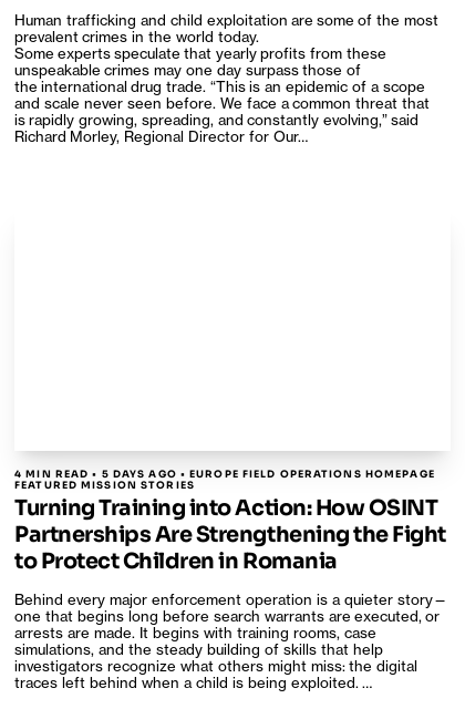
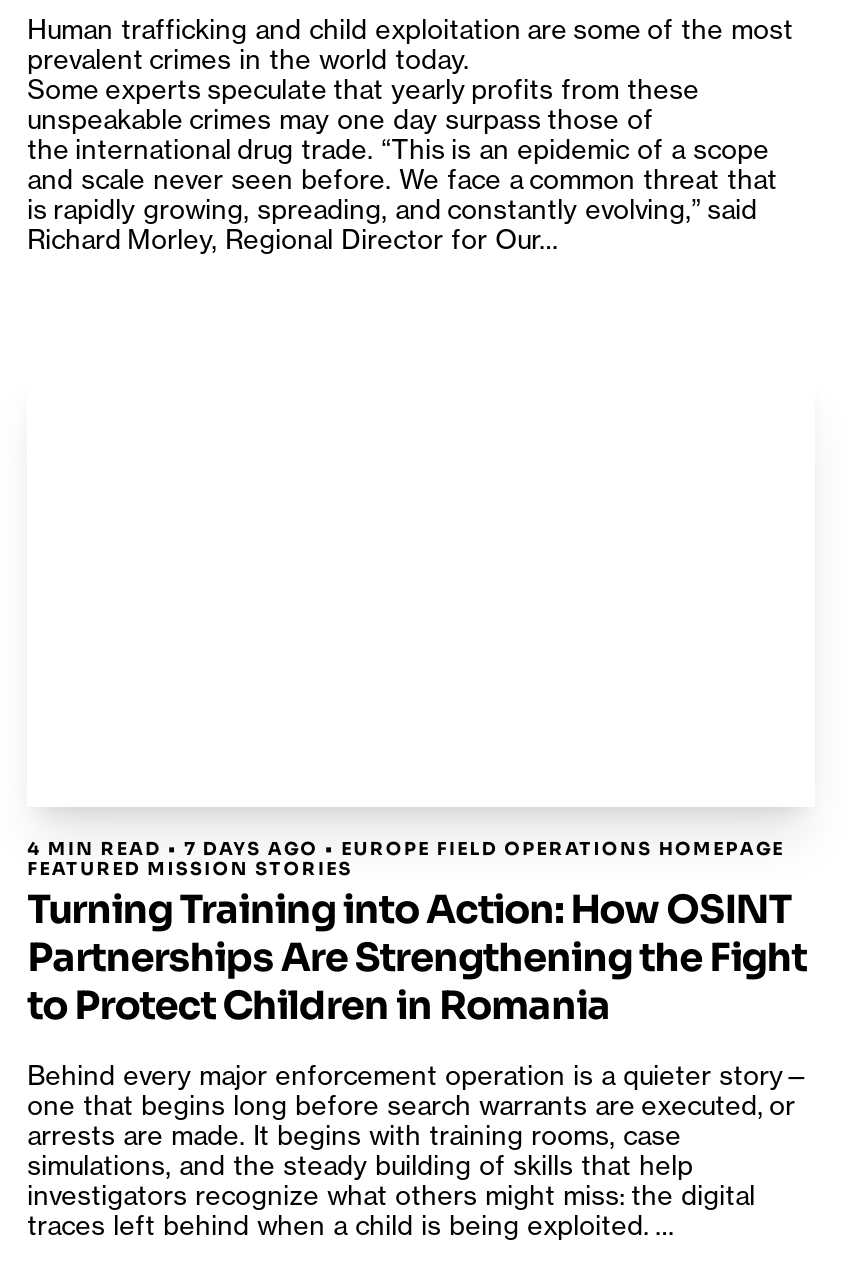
- 4 MIN READ • 5 DAYS AGO • EUROPE FIELD OPERATIONS HOMEPAGE
+ 4 MIN READ • 7 DAYS AGO • EUROPE FIELD OPERATIONS HOMEPAGE
